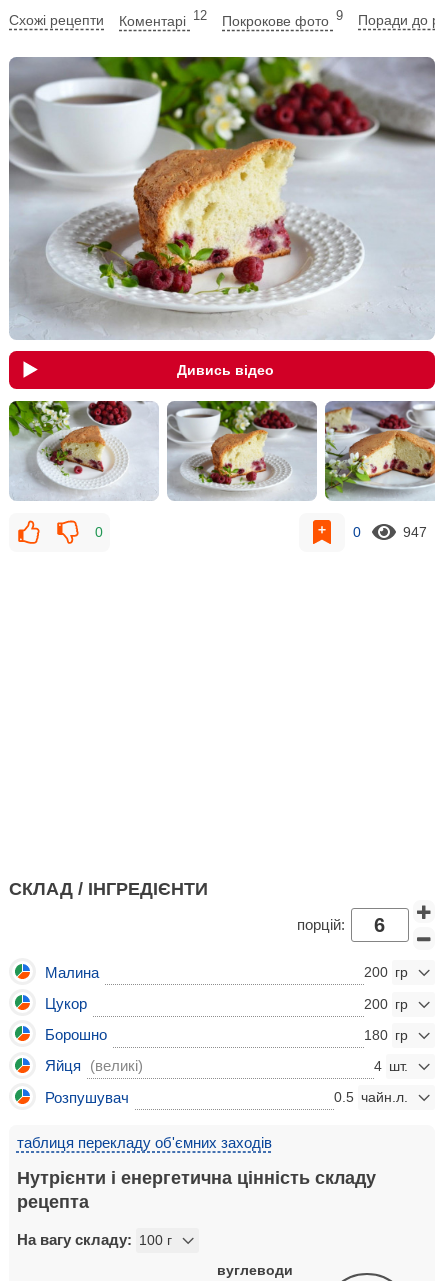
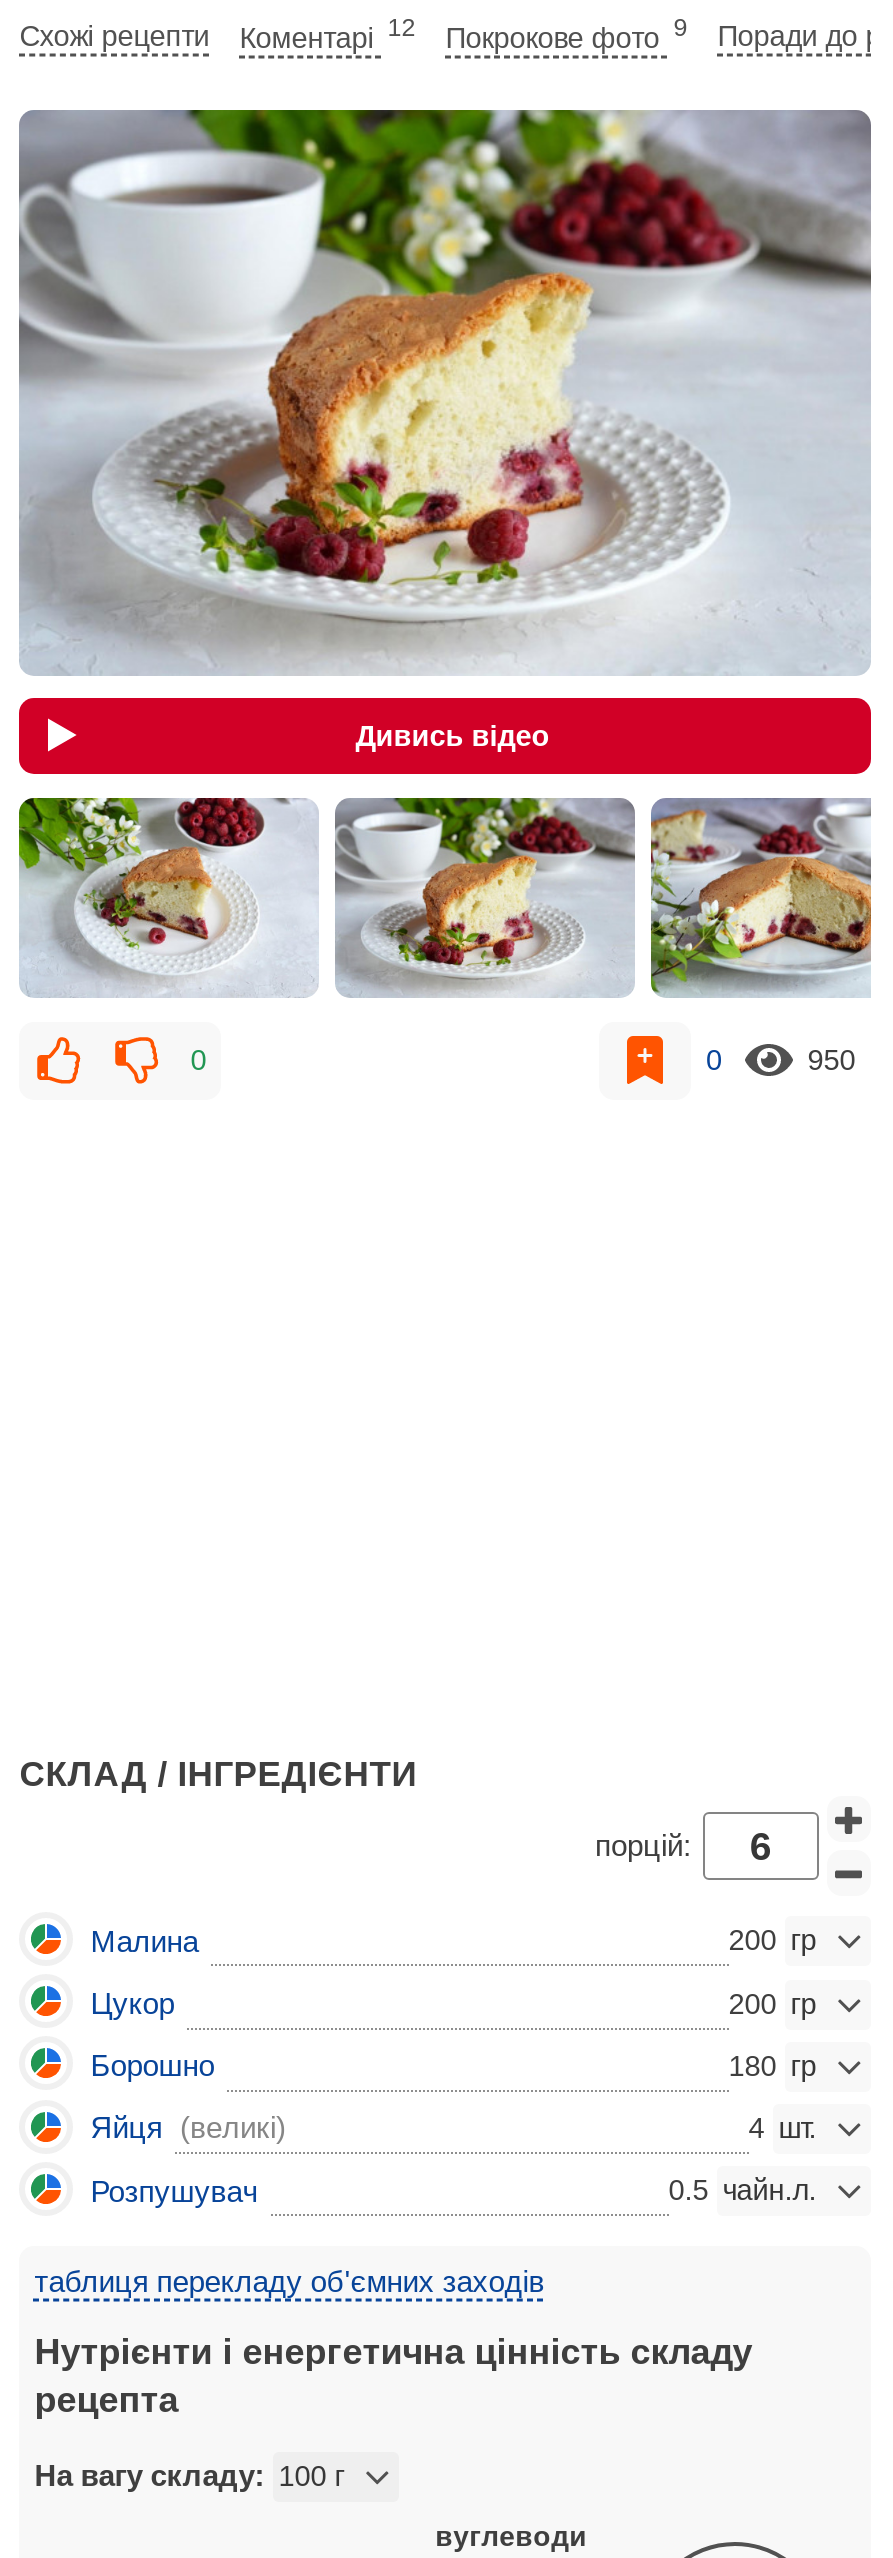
- 947
+ 950
